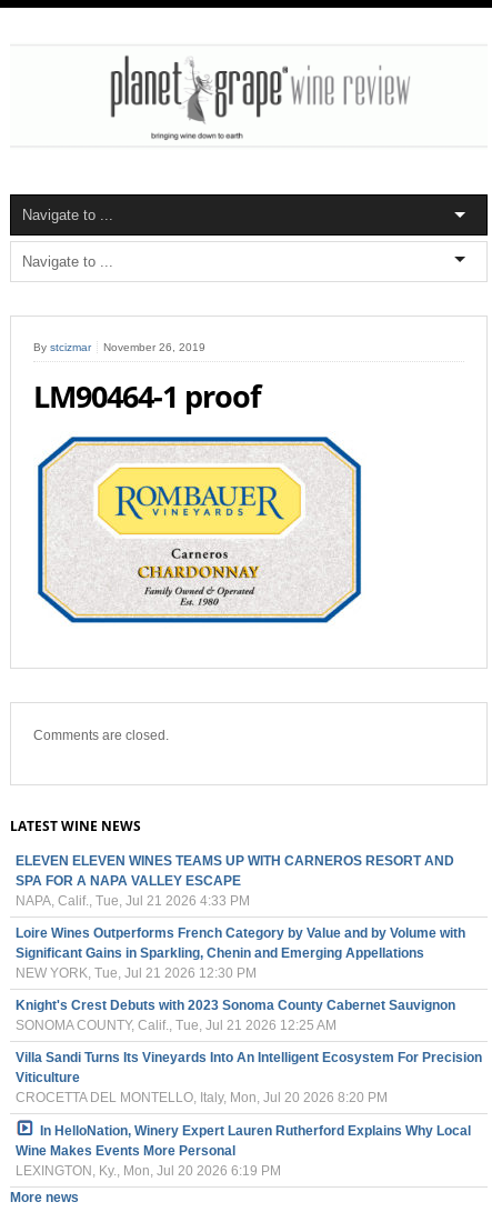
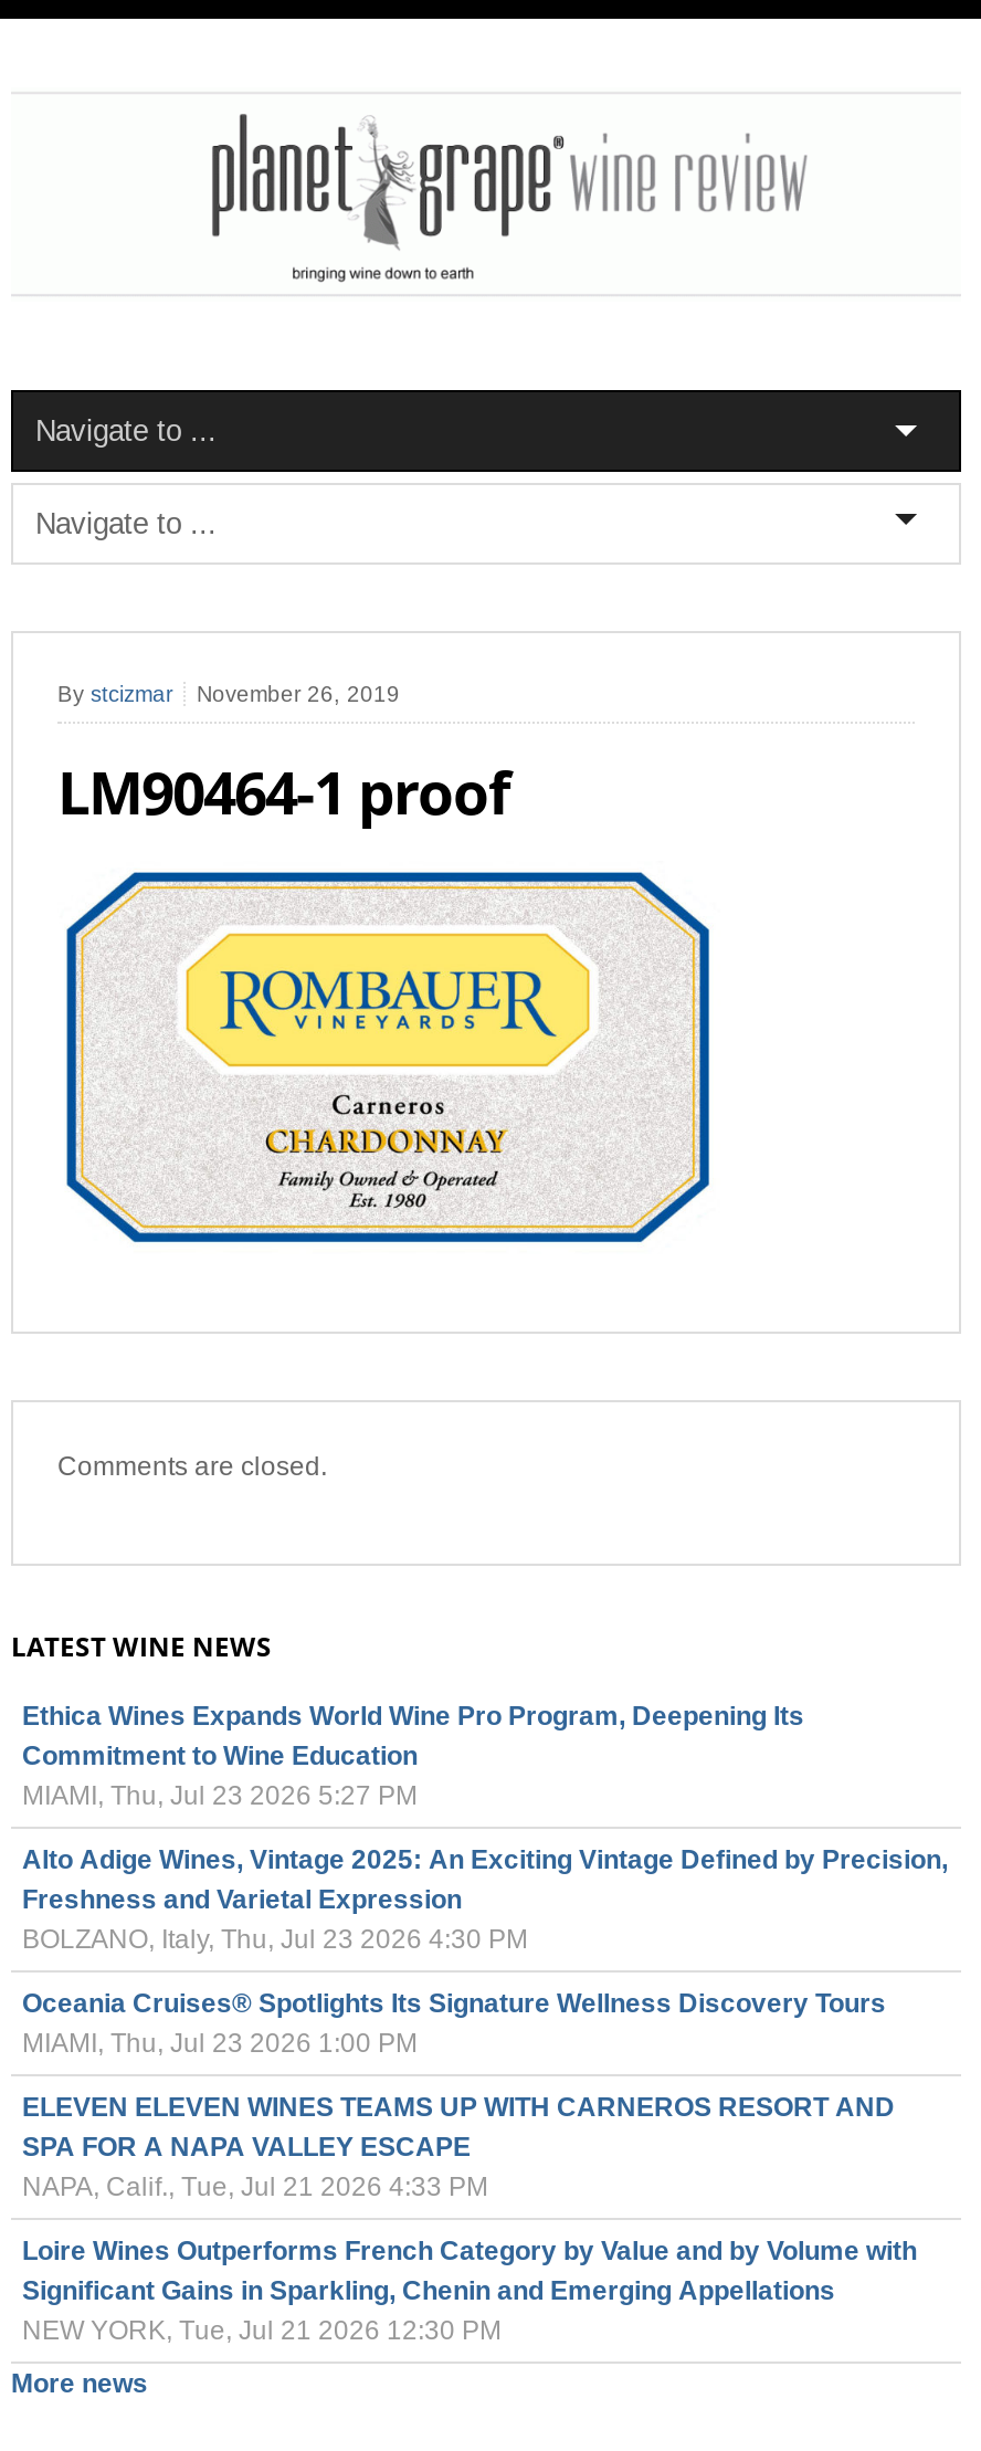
+ Ethica Wines Expands World Wine Pro Program, Deepening Its
+ Commitment to Wine Education
+ MIAMI, Thu, Jul 23 2026 5:27 PM
+ Alto Adige Wines, Vintage 2025: An Exciting Vintage Defined by Precision,
+ Freshness and Varietal Expression
+ BOLZANO, Italy, Thu, Jul 23 2026 4:30 PM
+ Oceania Cruises® Spotlights Its Signature Wellness Discovery Tours
+ MIAMI, Thu, Jul 23 2026 1:00 PM

moved down: ELEVEN ELEVEN WINES TEAMS UP WITH CARNEROS RESORT AND | SPA FOR A NAPA VALLEY ESCAPE | NAPA, Calif., Tue, Jul 21 2026 4:33 PM | Loire Wines Outperforms French Category by Value and by Volume with | Significant Gains in Sparkling, Chenin and Emerging Appellations | NEW YORK, Tue, Jul 21 2026 12:30 PM

- Knight's Crest Debuts with 2023 Sonoma County Cabernet Sauvignon
- SONOMA COUNTY, Calif., Tue, Jul 21 2026 12:25 AM
- Villa Sandi Turns Its Vineyards Into An Intelligent Ecosystem For Precision
- Viticulture
- CROCETTA DEL MONTELLO, Italy, Mon, Jul 20 2026 8:20 PM
- In HelloNation, Winery Expert Lauren Rutherford Explains Why Local
- Wine Makes Events More Personal
- LEXINGTON, Ky., Mon, Jul 20 2026 6:19 PM
